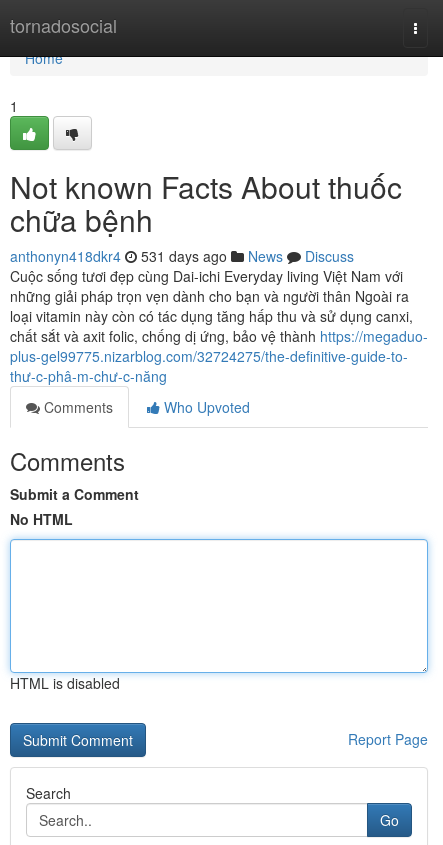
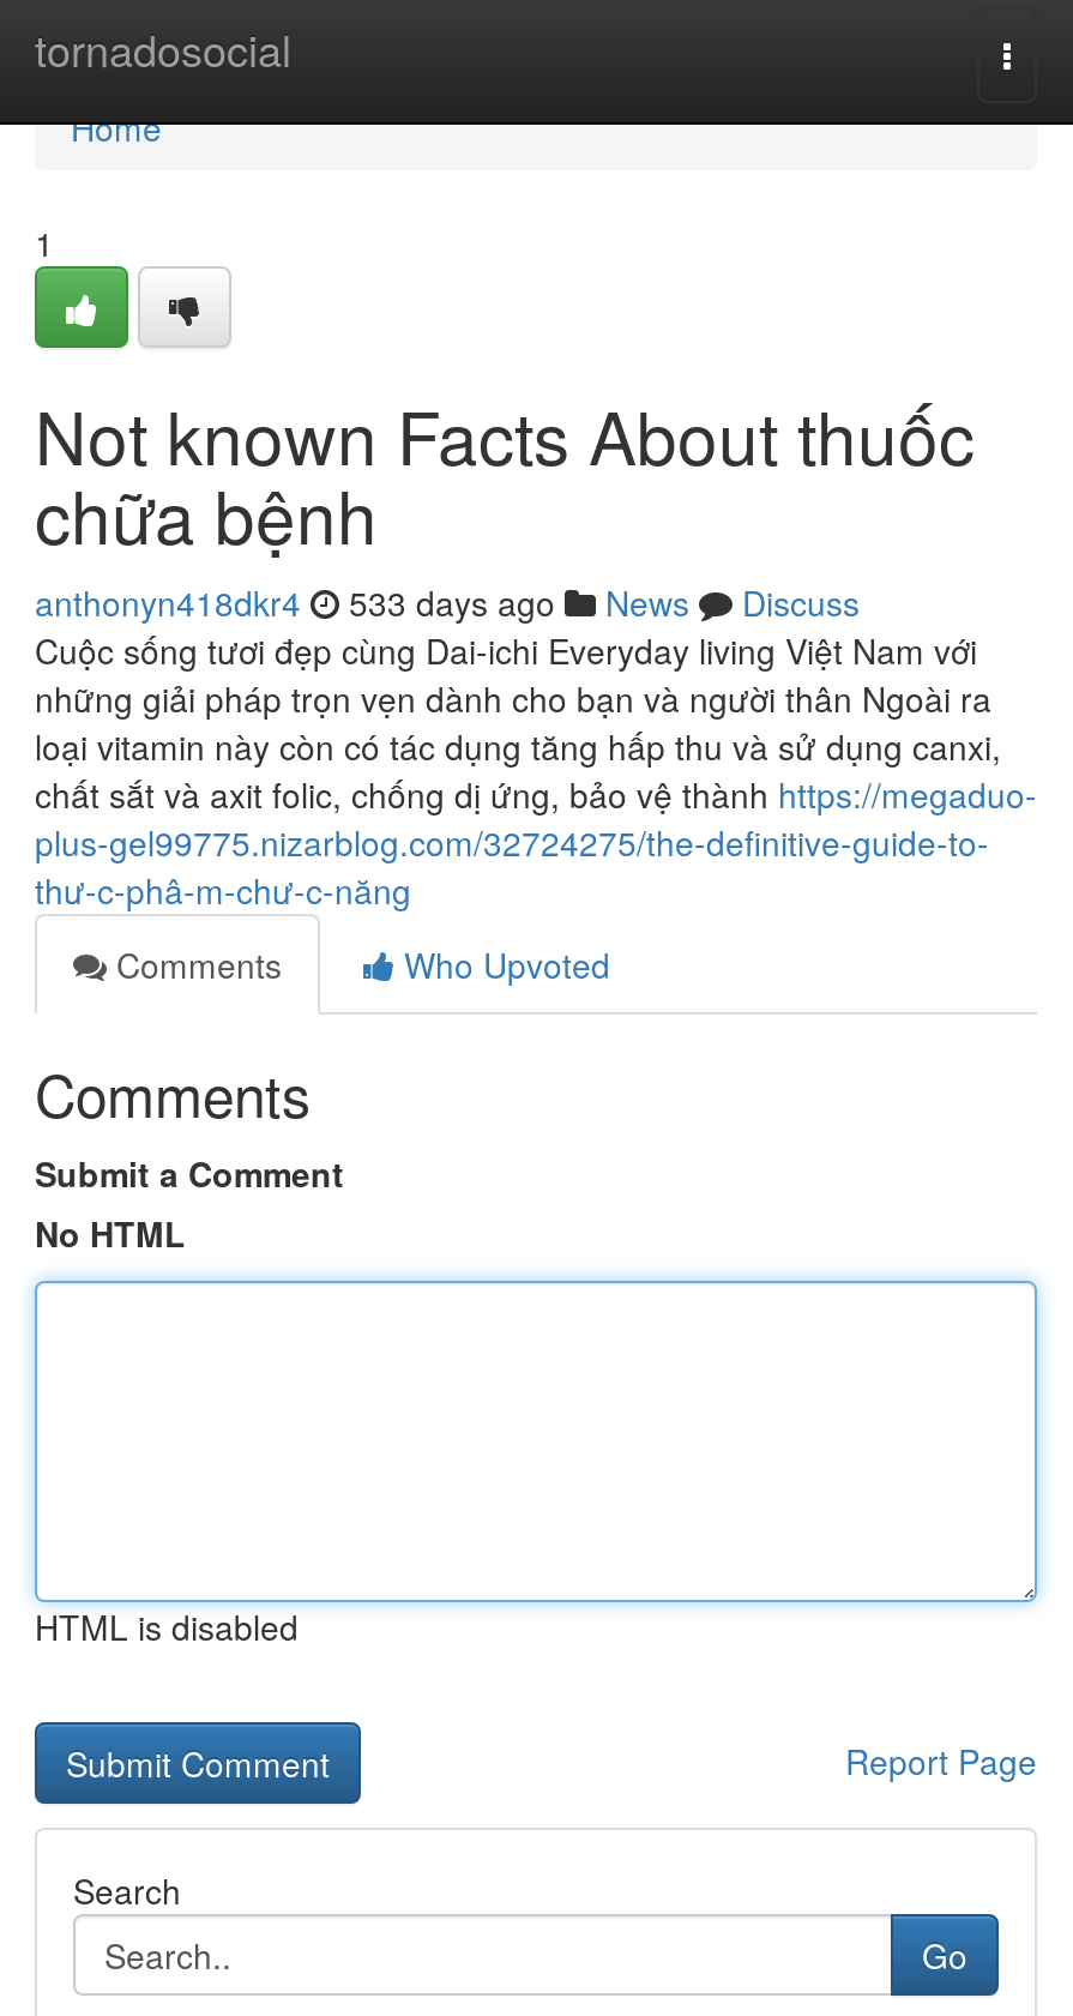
- anthonyn418dkr4 531 days ago News Discuss
+ anthonyn418dkr4 533 days ago News Discuss
